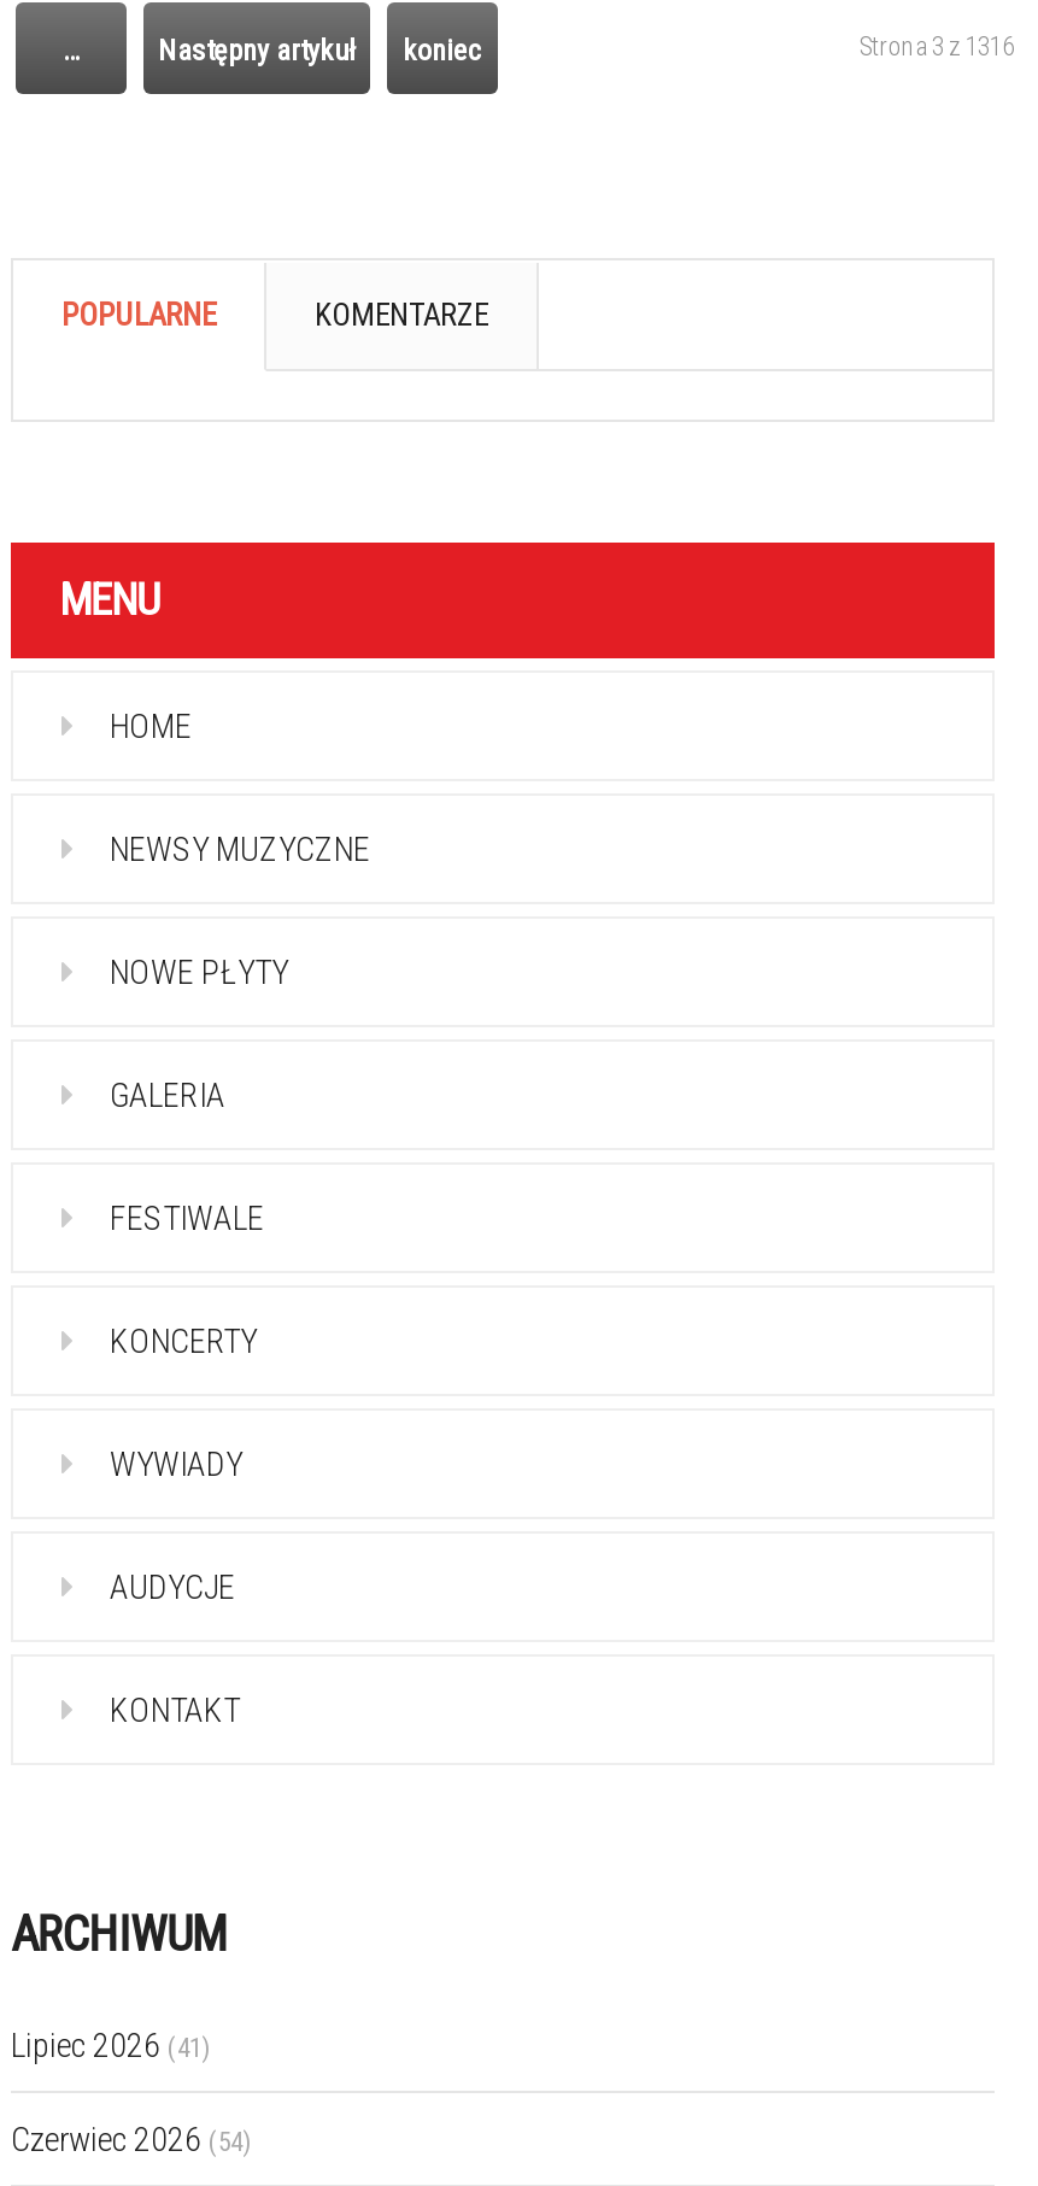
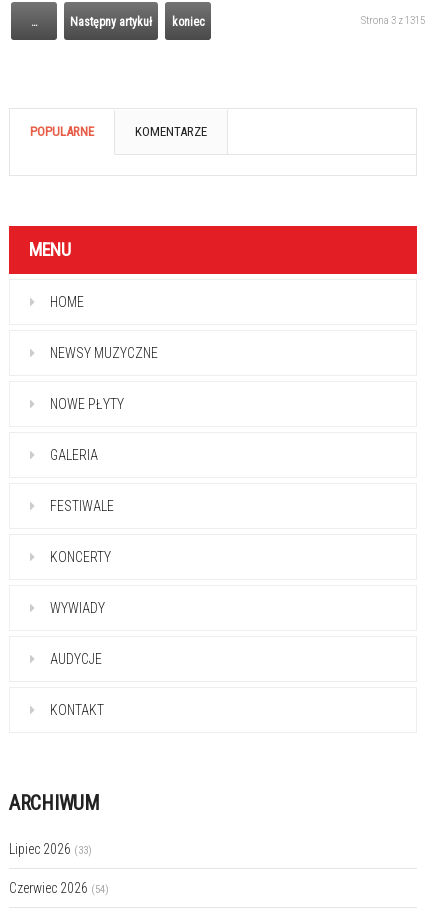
- Strona 3 z 1316
+ Strona 3 z 1315

- Lipiec 2026 (41)
+ Lipiec 2026 (33)
